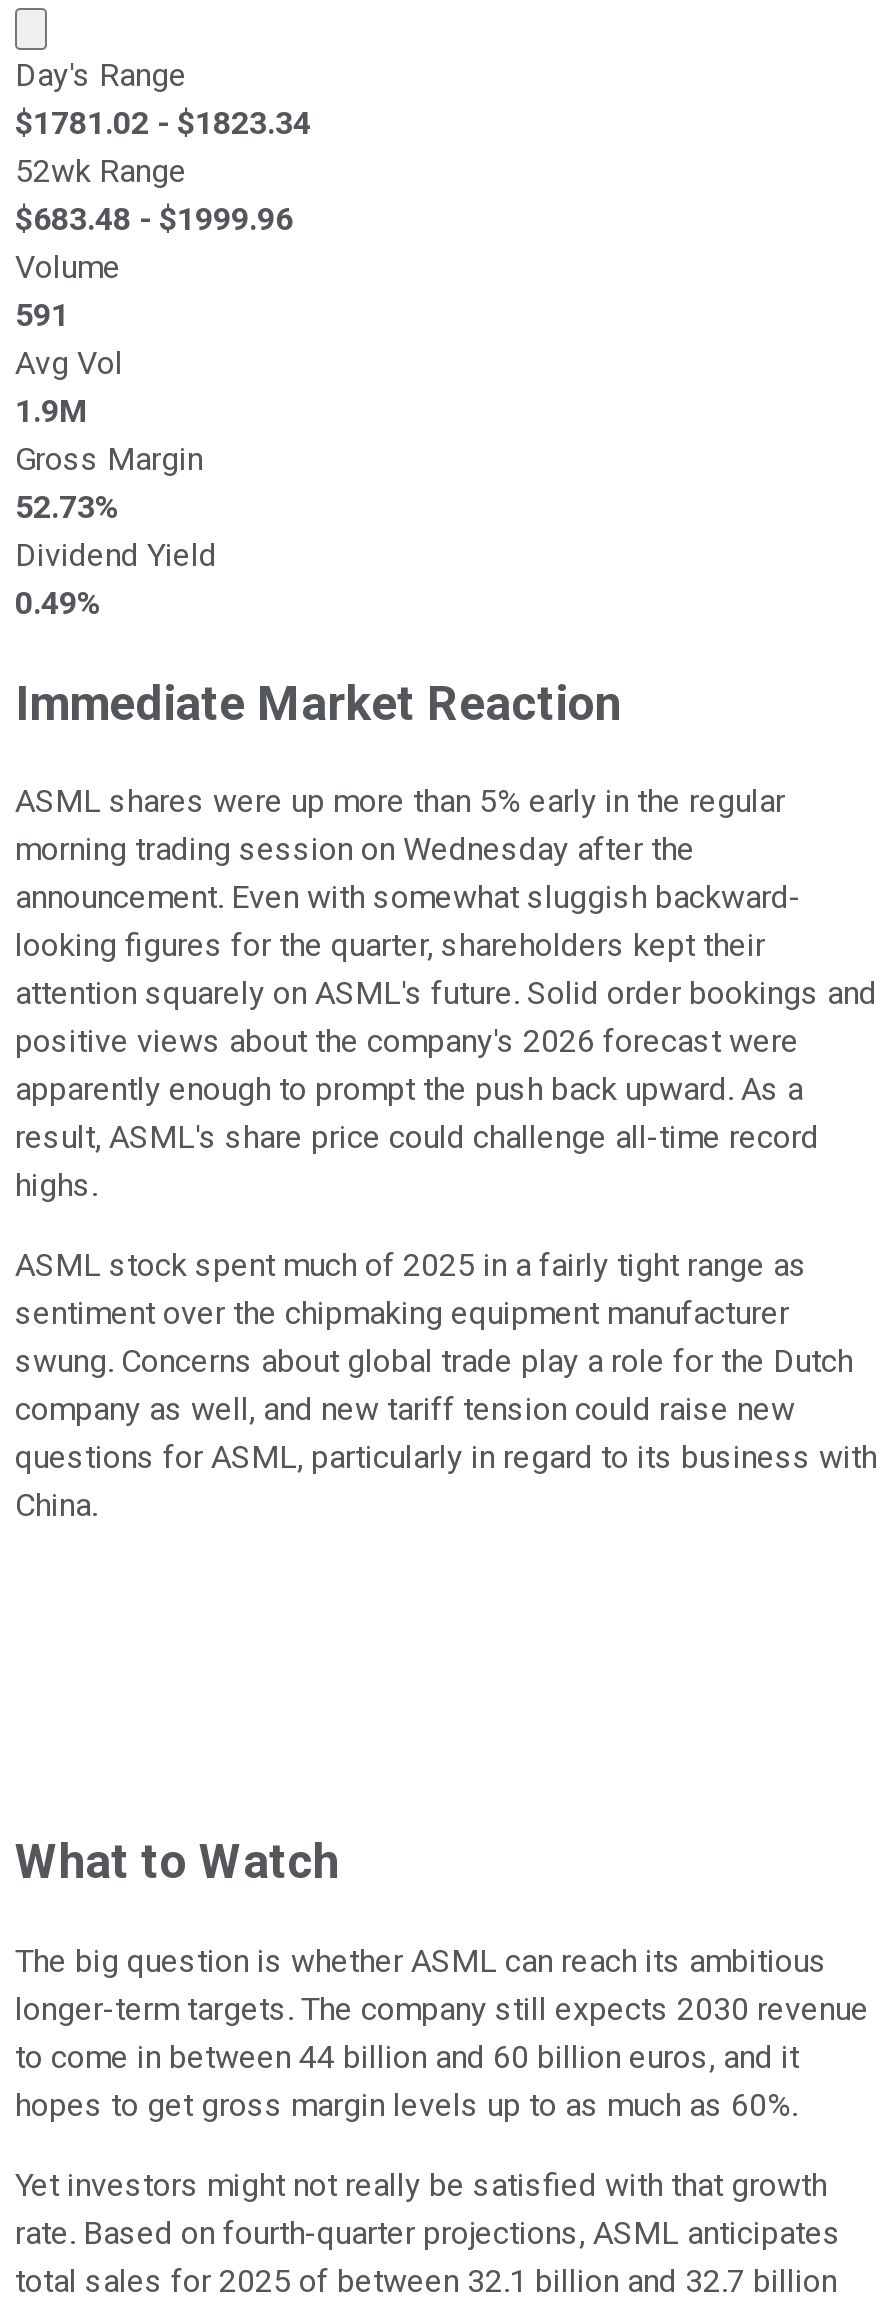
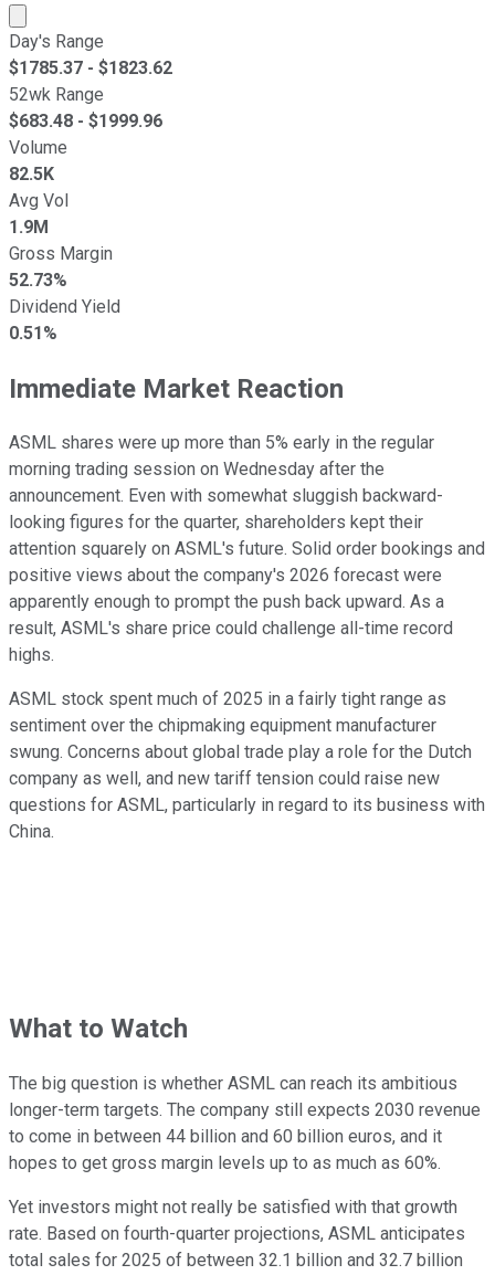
- $1781.02 - $1823.34
+ $1785.37 - $1823.62

- 591
+ 82.5K

- 0.49%
+ 0.51%
